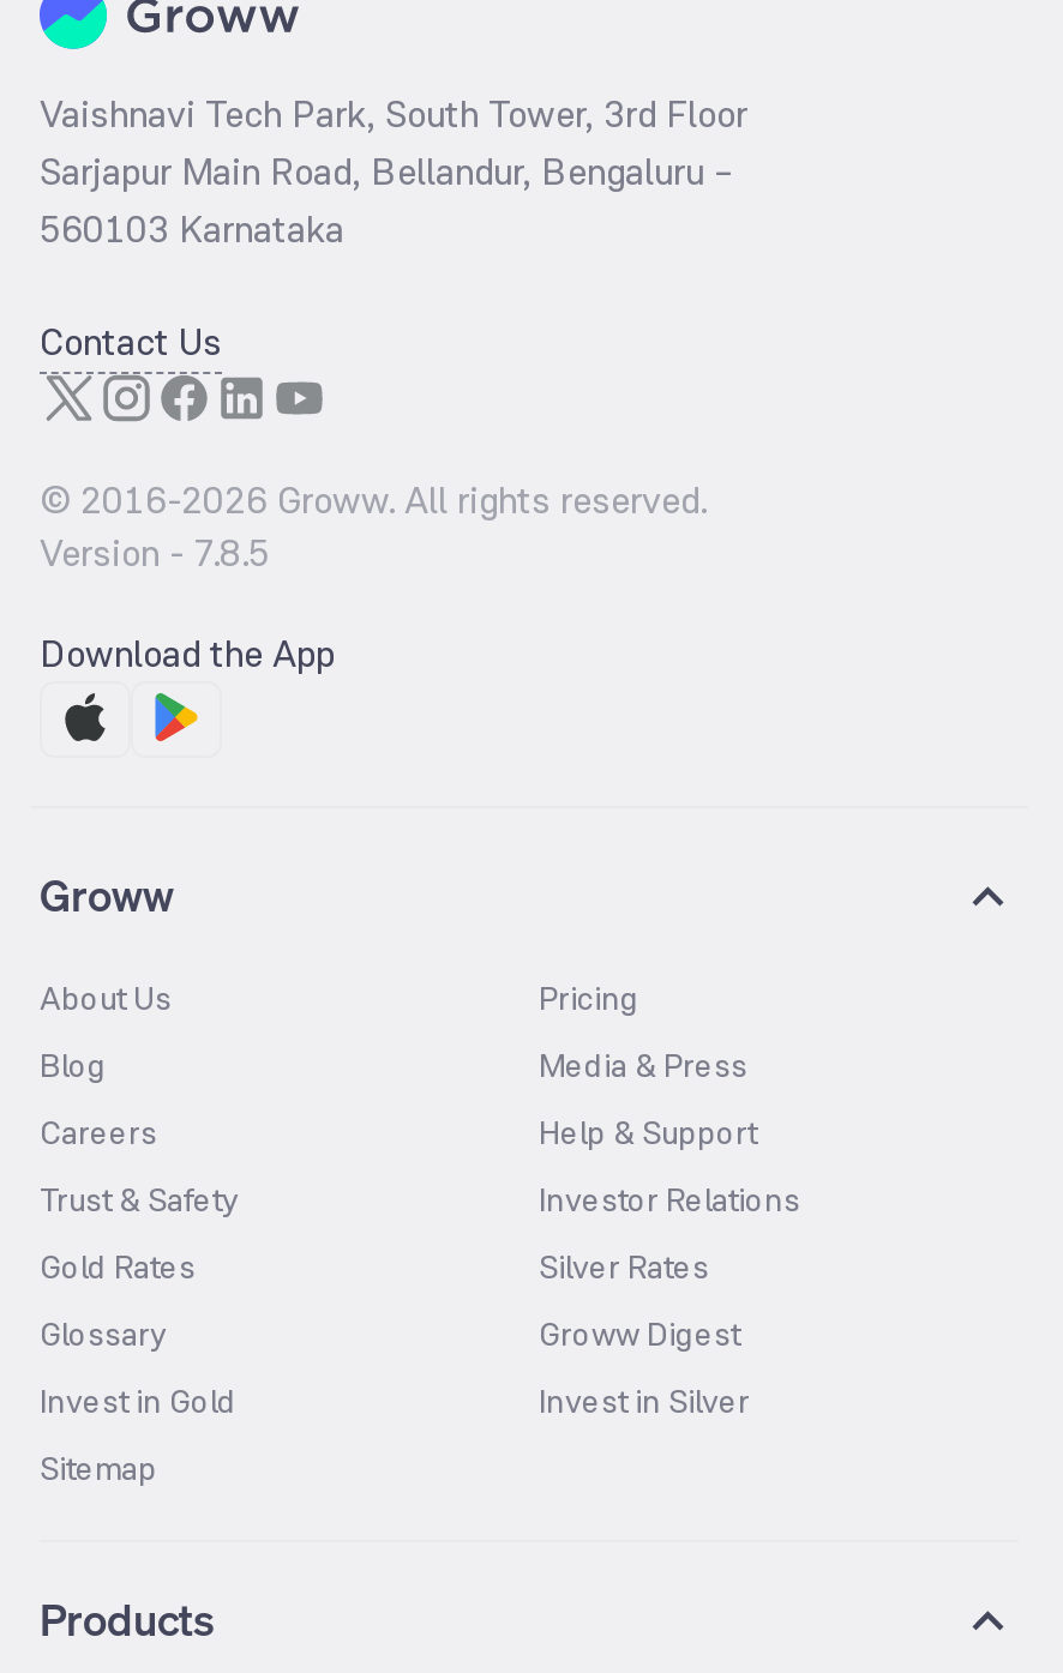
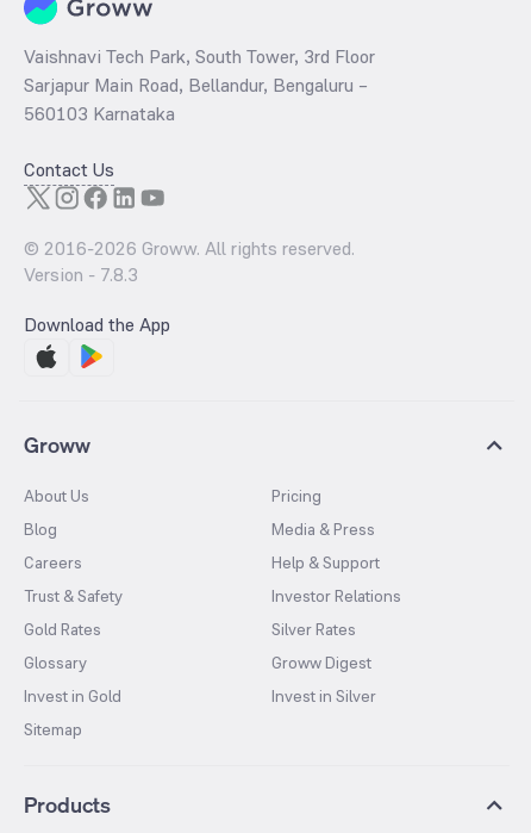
- Version - 7.8.5
+ Version - 7.8.3
